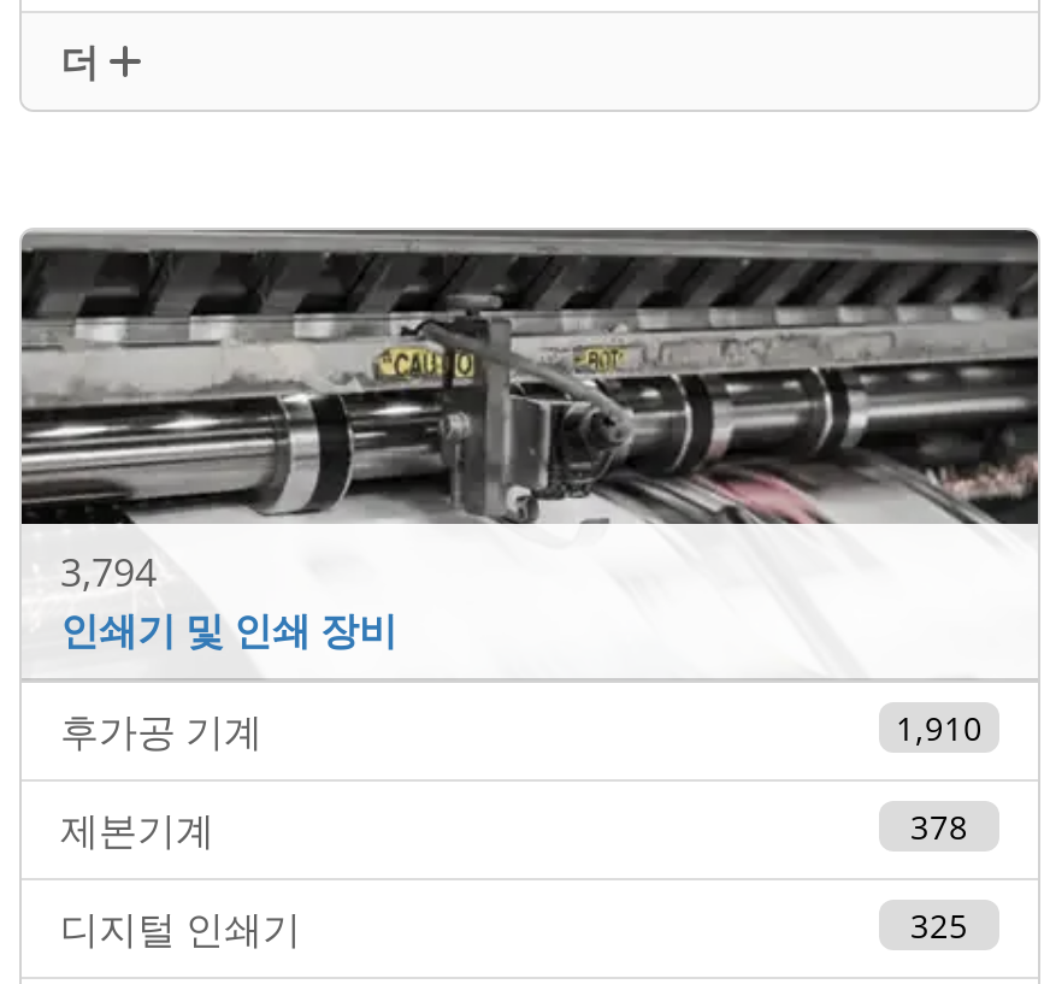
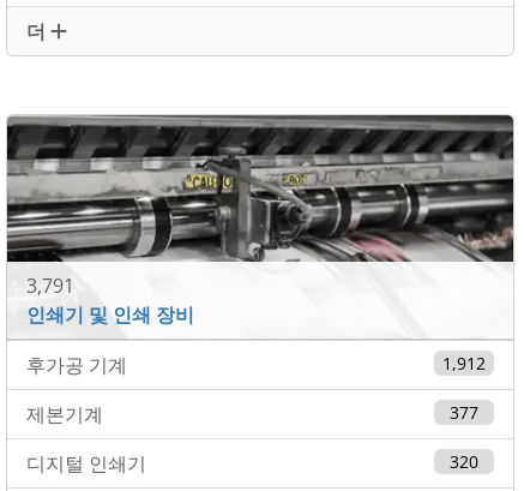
- 3,794
+ 3,791

- 1,910
+ 1,912

- 378
+ 377

- 325
+ 320
